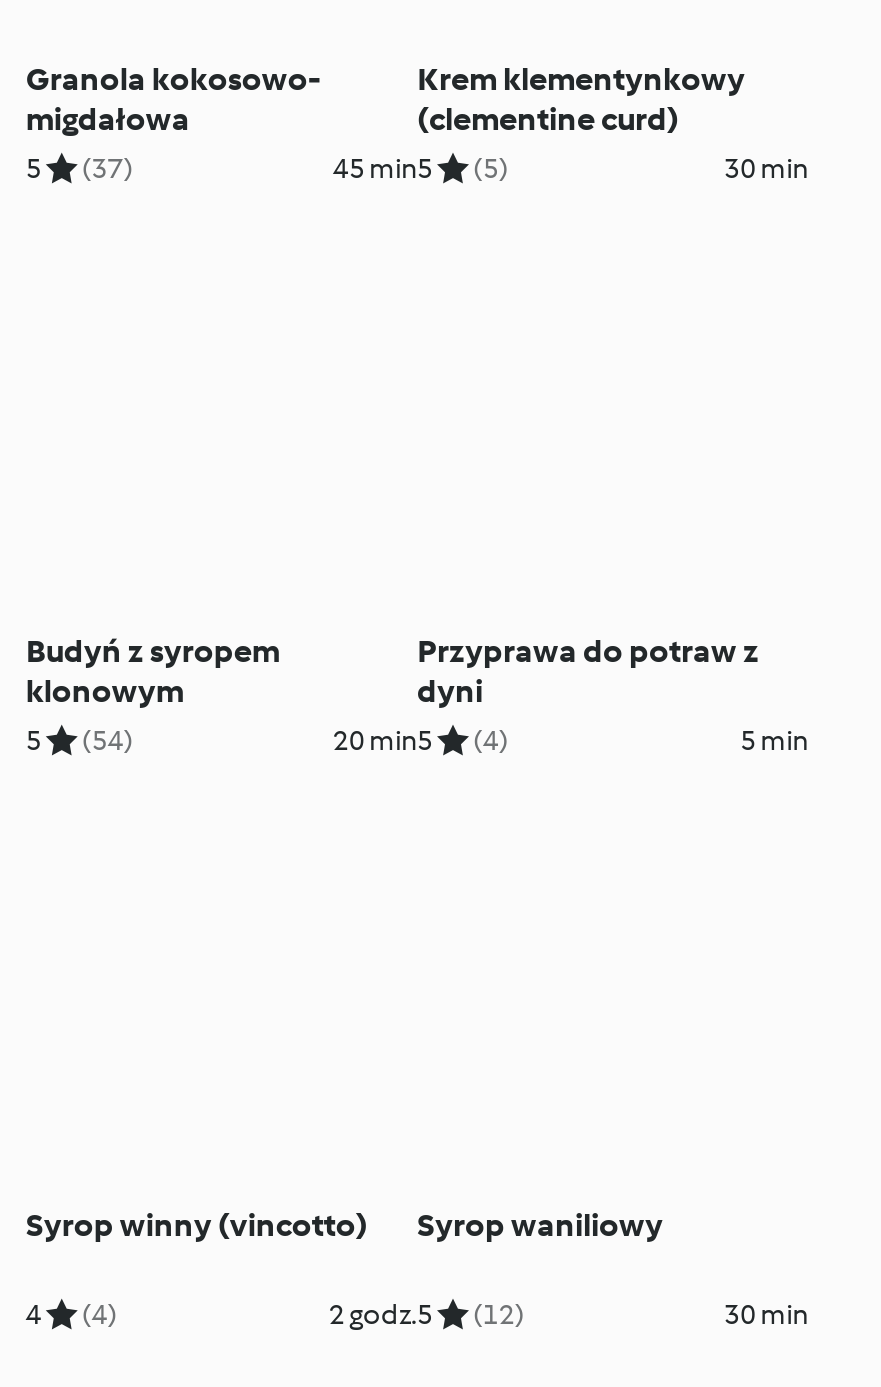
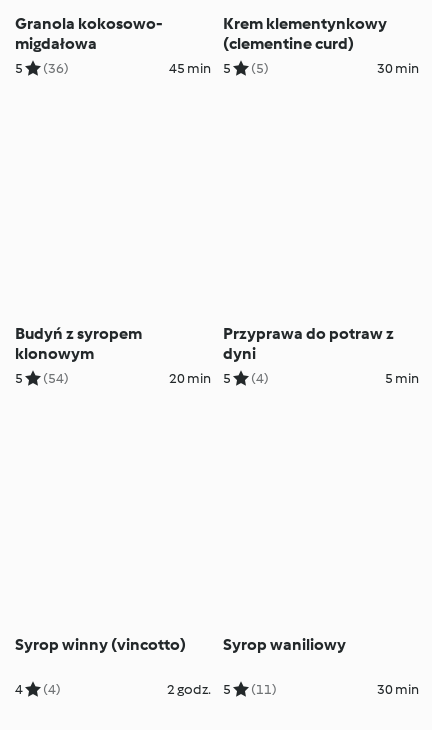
- 5 (37)
+ 5 (36)

- 2 godz. 5 (12)
+ 2 godz. 5 (11)
